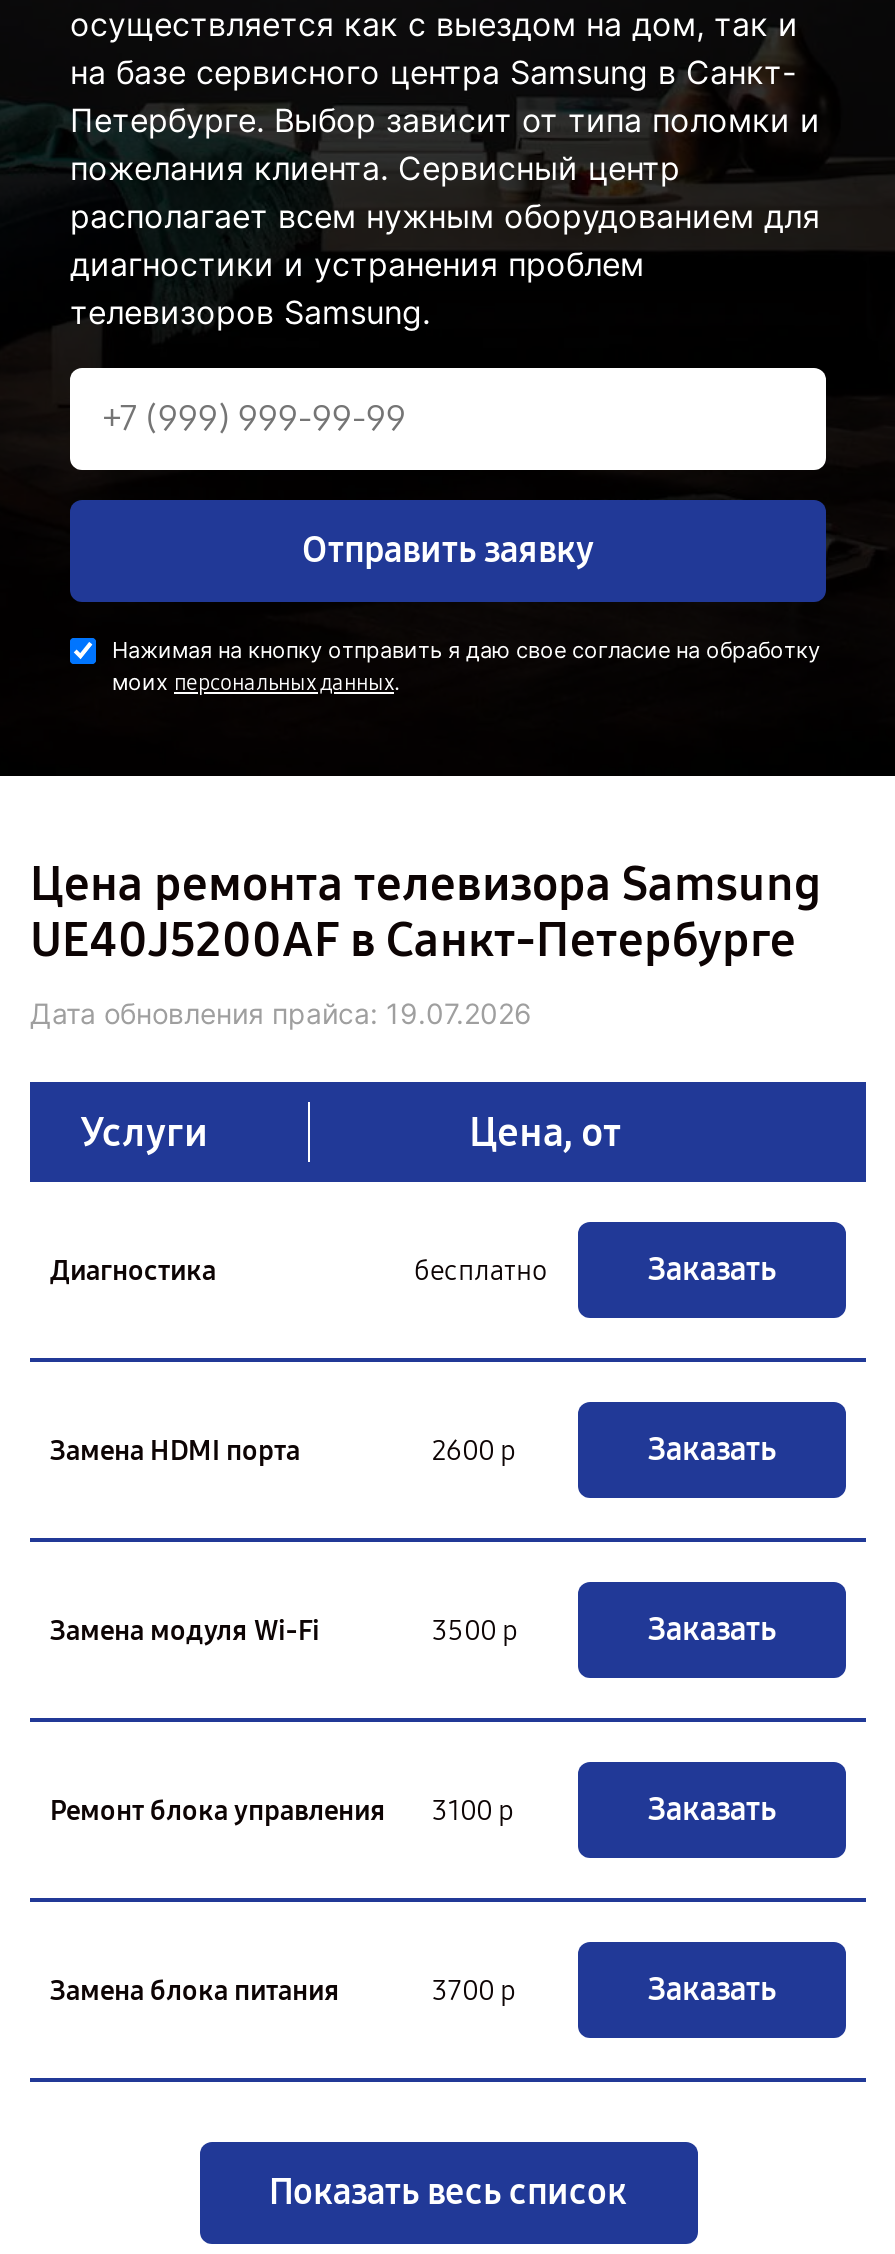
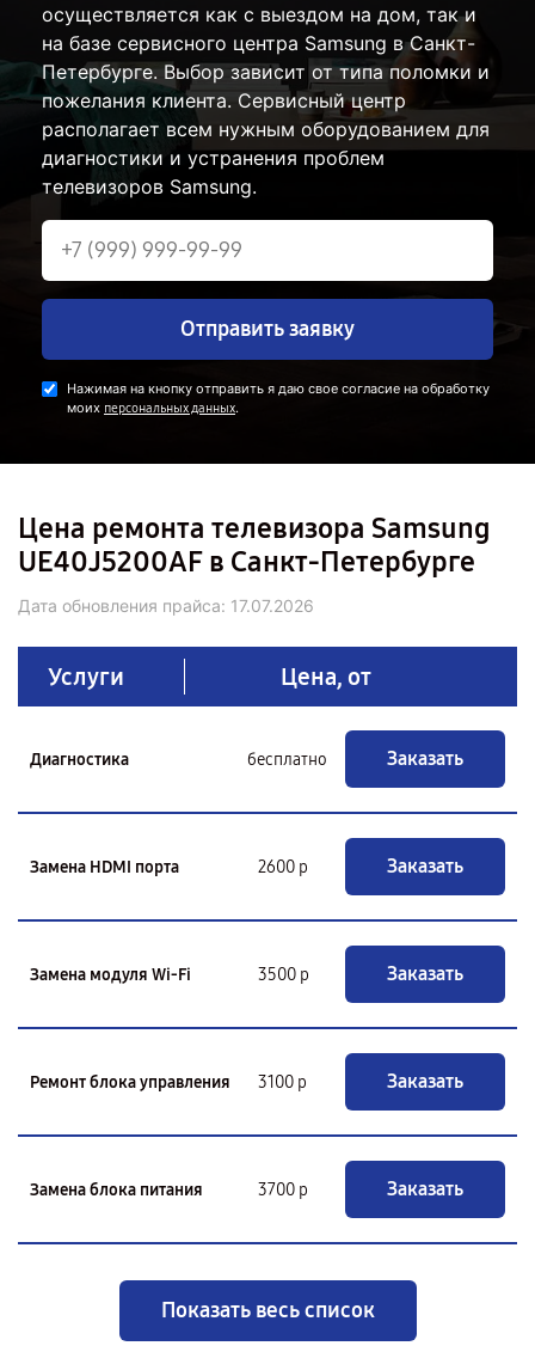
- Дата обновления прайса: 19.07.2026
+ Дата обновления прайса: 17.07.2026
